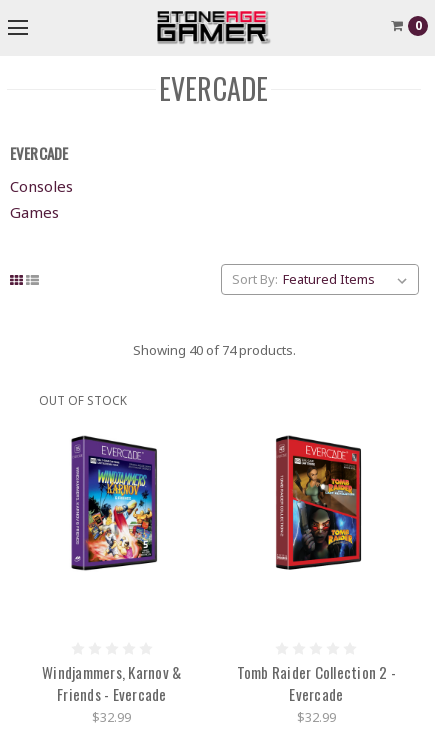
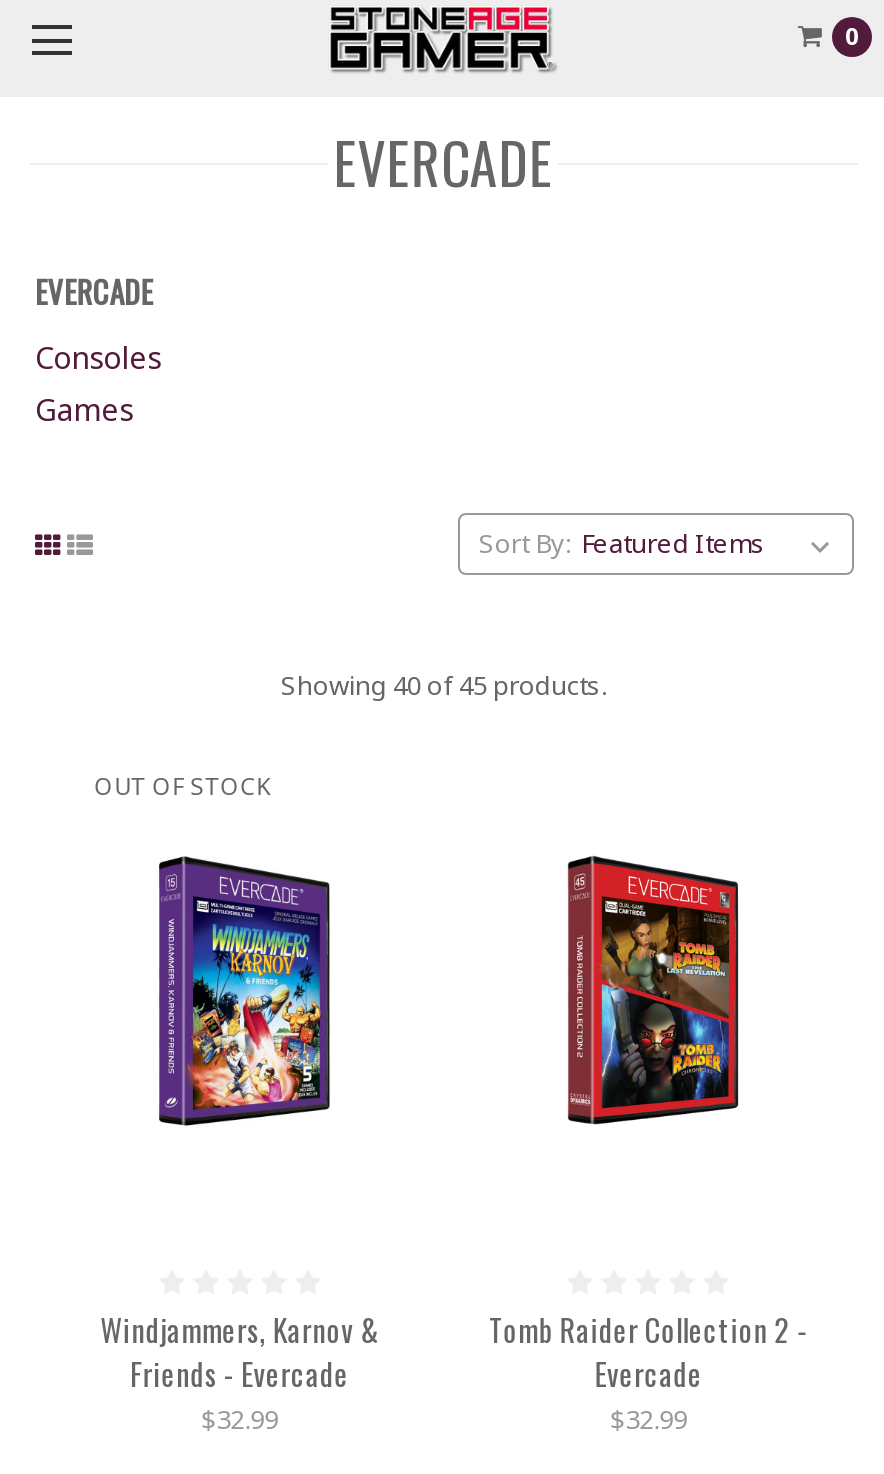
- Showing 40 of 74 products.
+ Showing 40 of 45 products.
